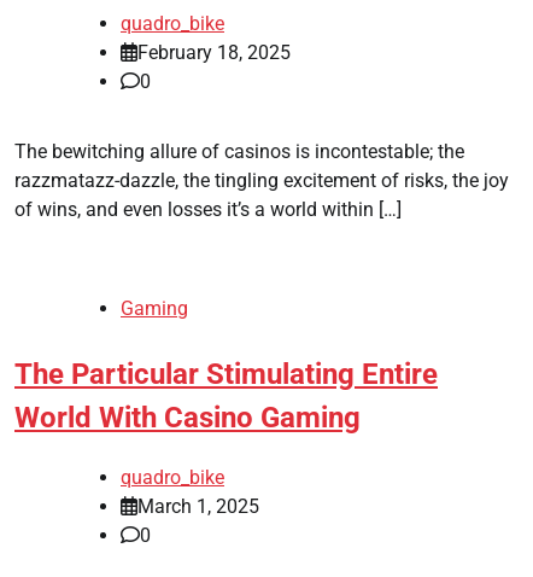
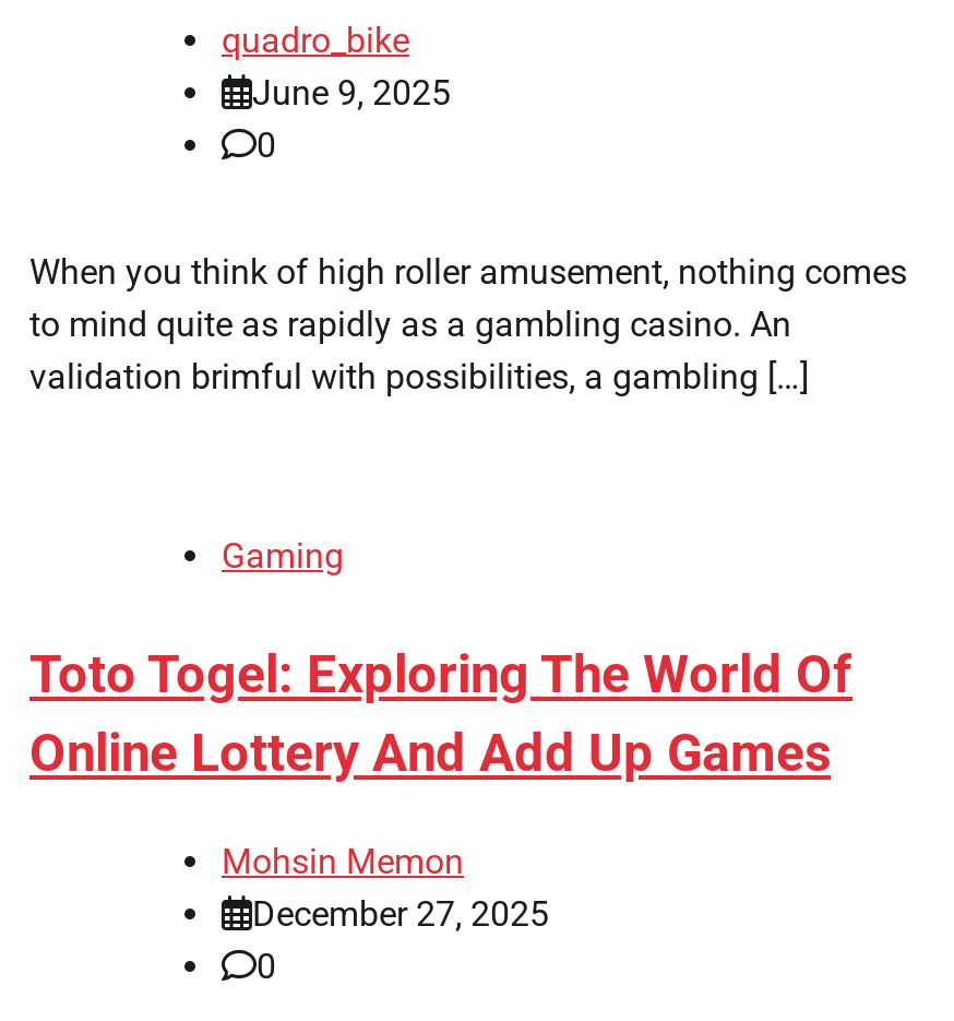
- February 18, 2025
+ June 9, 2025

- The bewitching allure of casinos is incontestable; the
- razzmatazz-dazzle, the tingling excitement of risks, the joy
- of wins, and even losses it’s a world within […]
+ When you think of high roller amusement, nothing comes
+ to mind quite as rapidly as a gambling casino. An
+ validation brimful with possibilities, a gambling […]

- The Particular Stimulating Entire
- World With Casino Gaming
+ Toto Togel: Exploring The World Of
+ Online Lottery And Add Up Games

- quadro_bike
- March 1, 2025
+ Mohsin Memon
+ December 27, 2025
